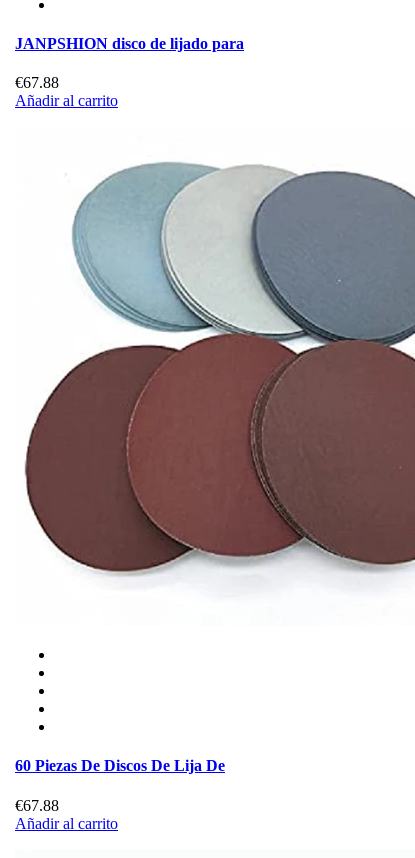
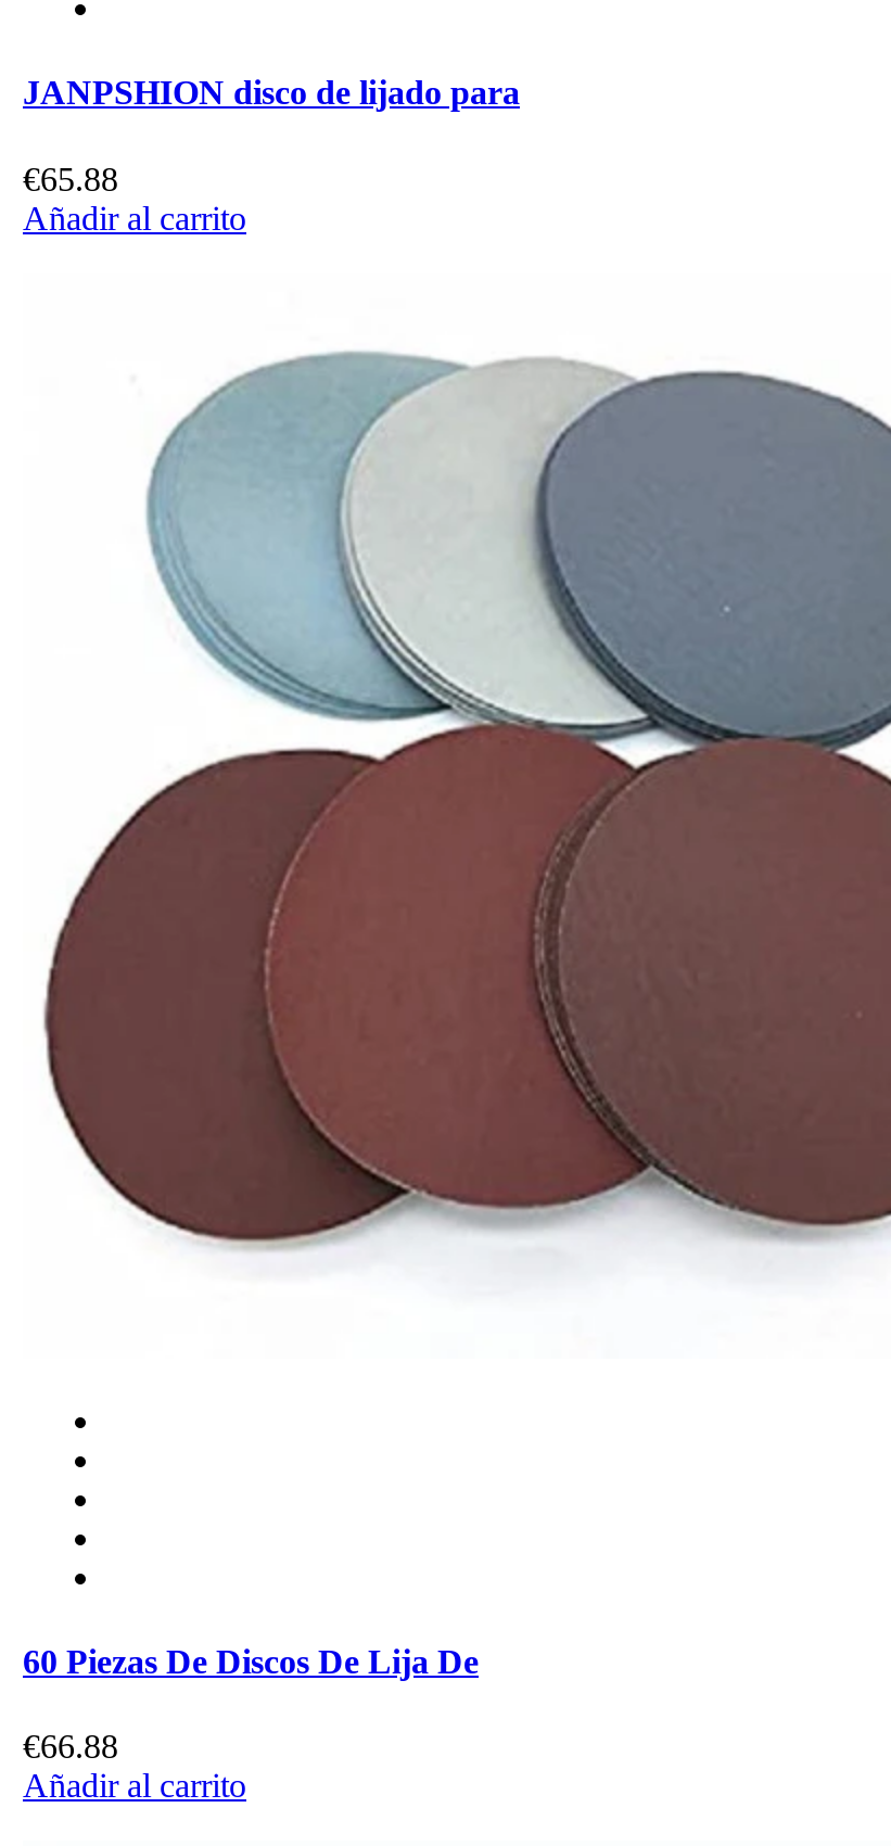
- €67.88
+ €65.88

- €67.88
+ €66.88
